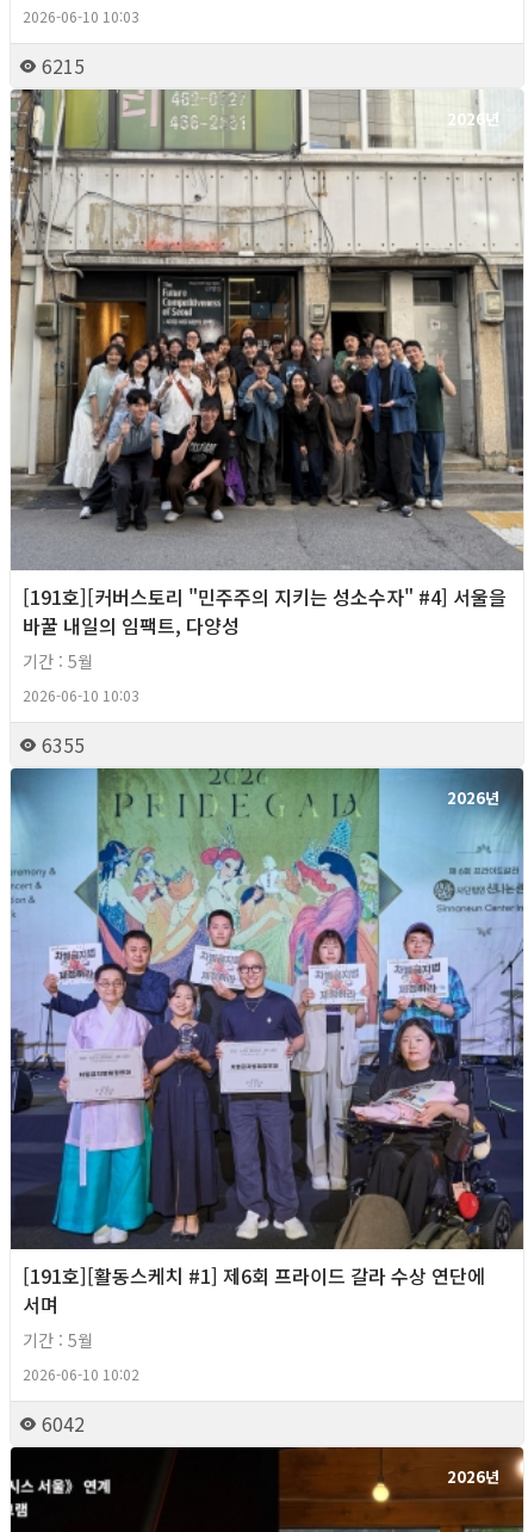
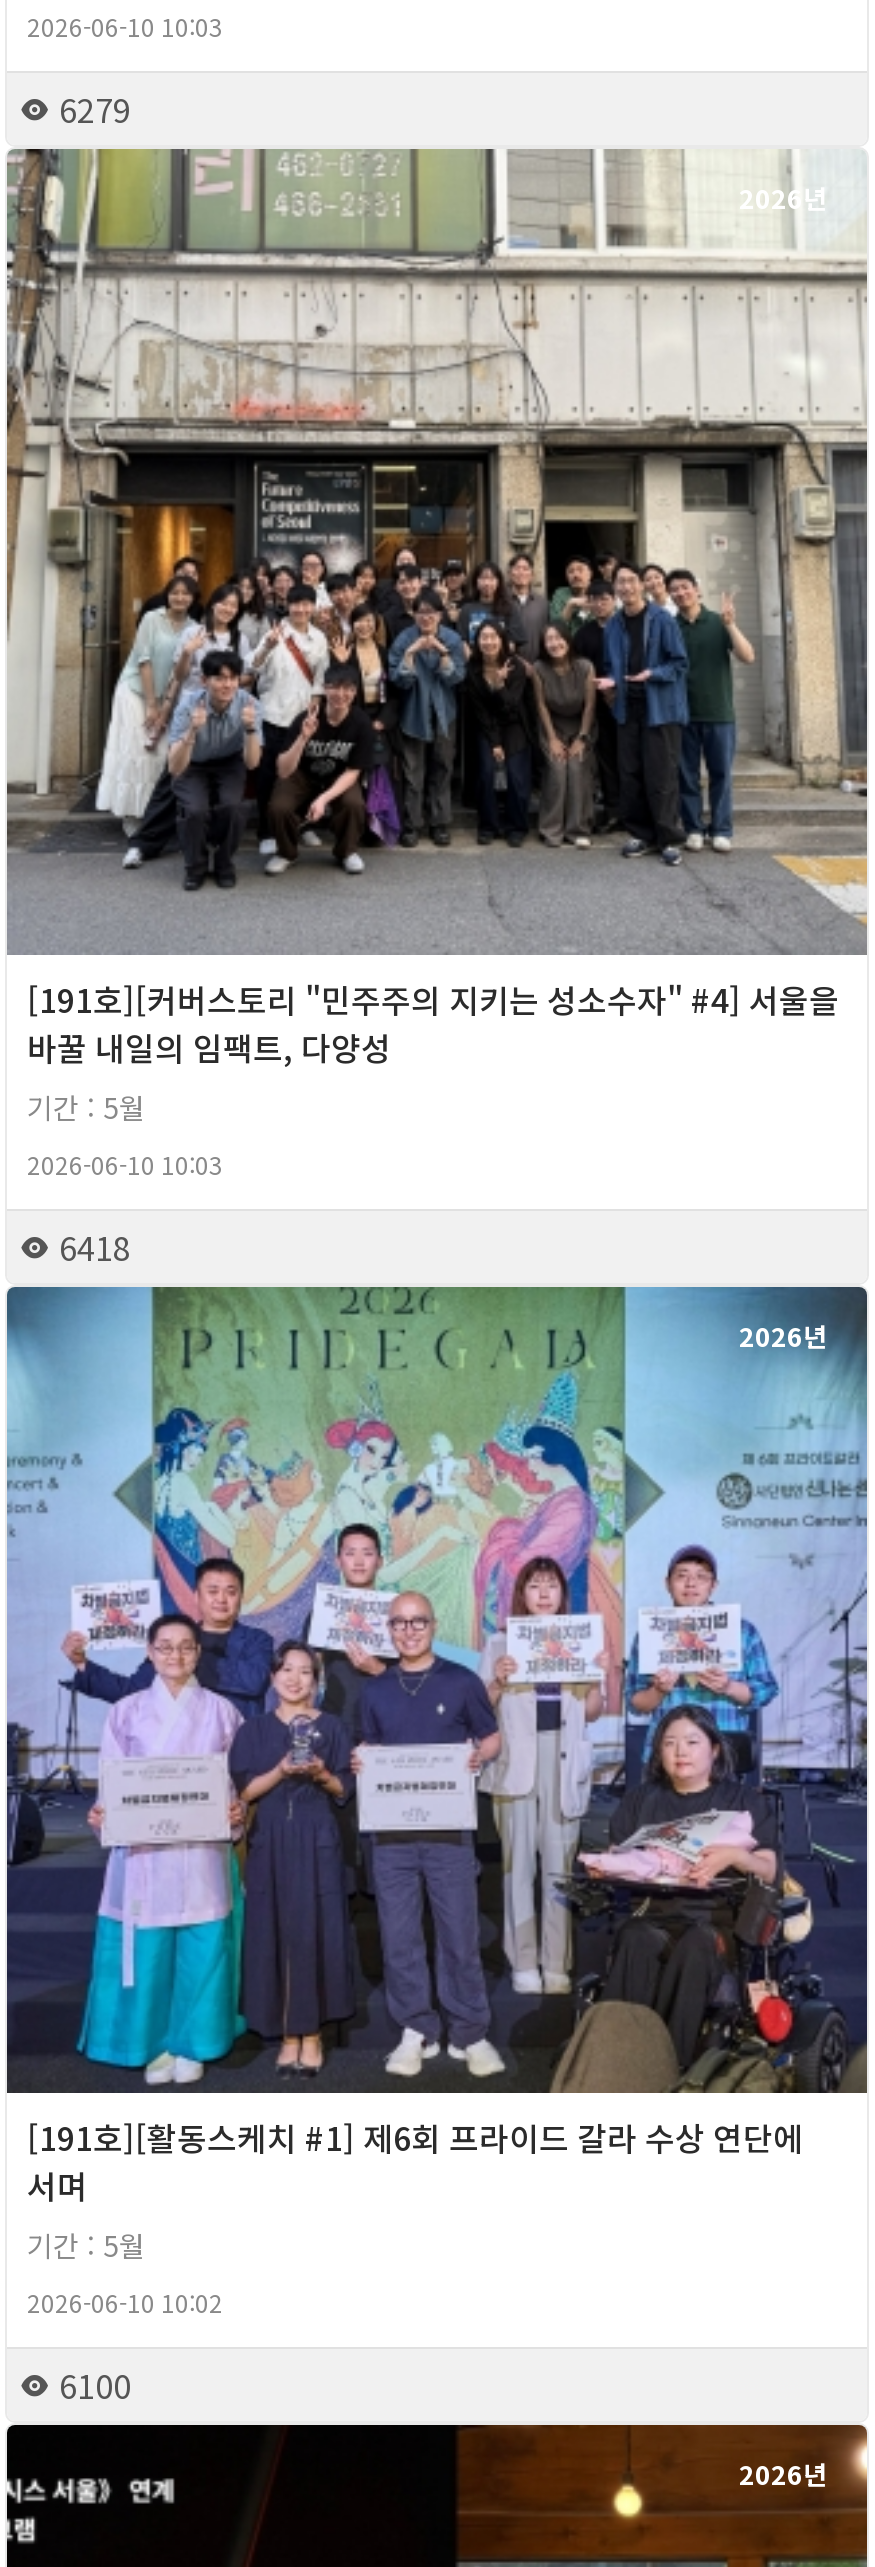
- 6215
+ 6279

- 6355
+ 6418

- 6042
+ 6100
